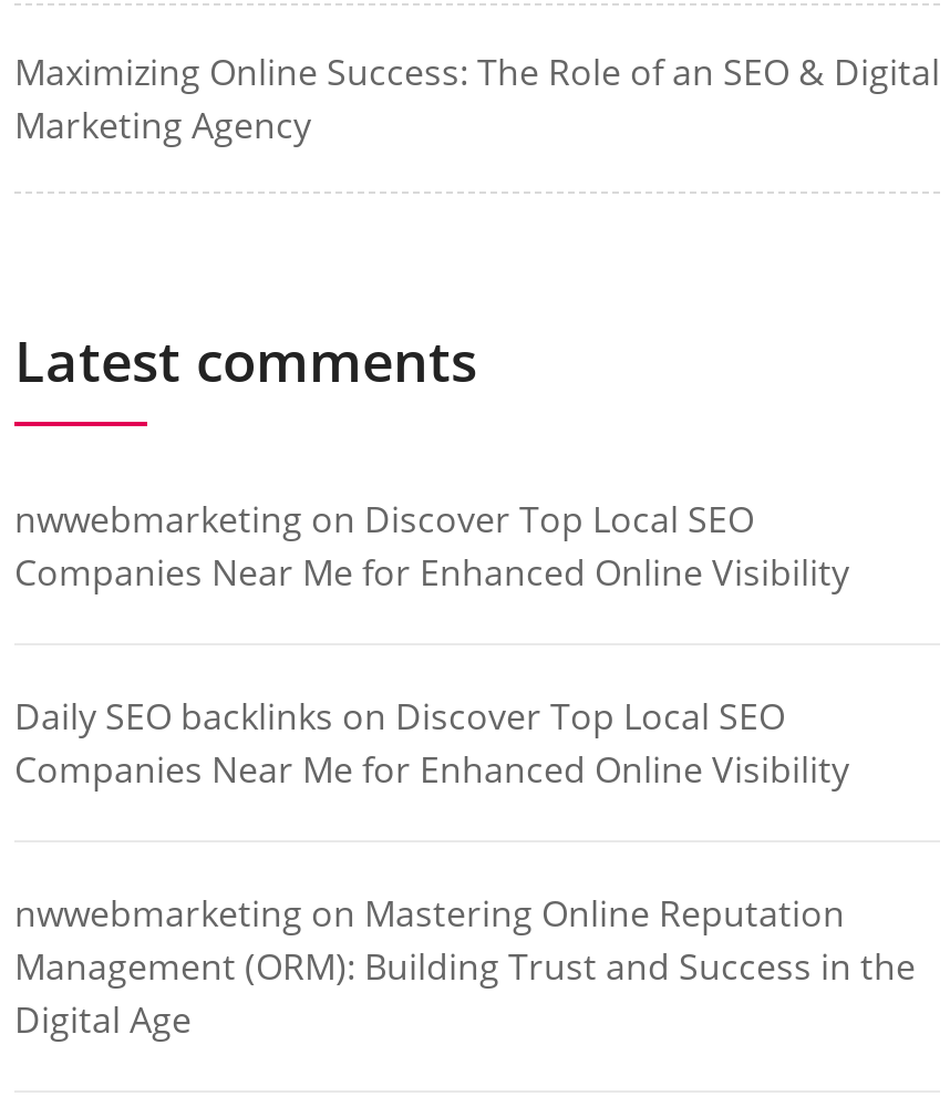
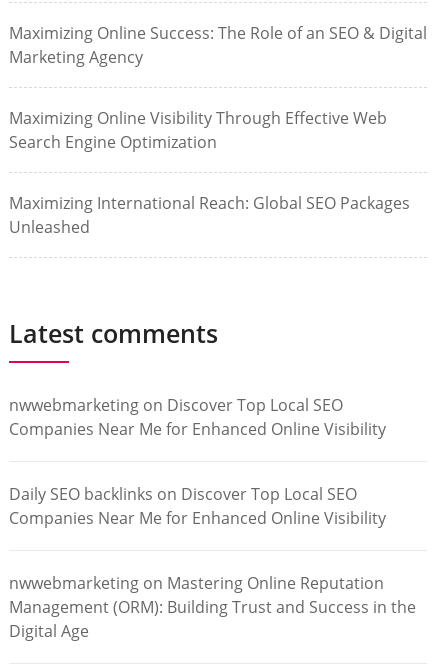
+ Maximizing Online Visibility Through Effective Web
+ Search Engine Optimization
+ Maximizing International Reach: Global SEO Packages
+ Unleashed
